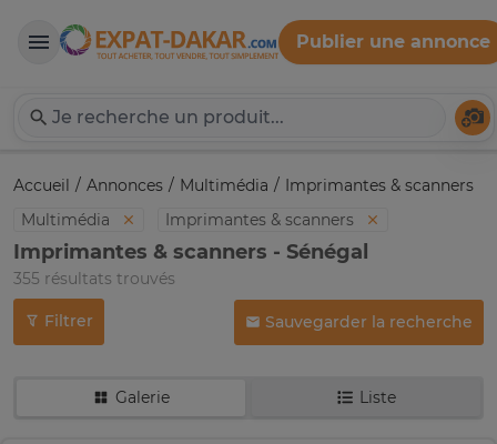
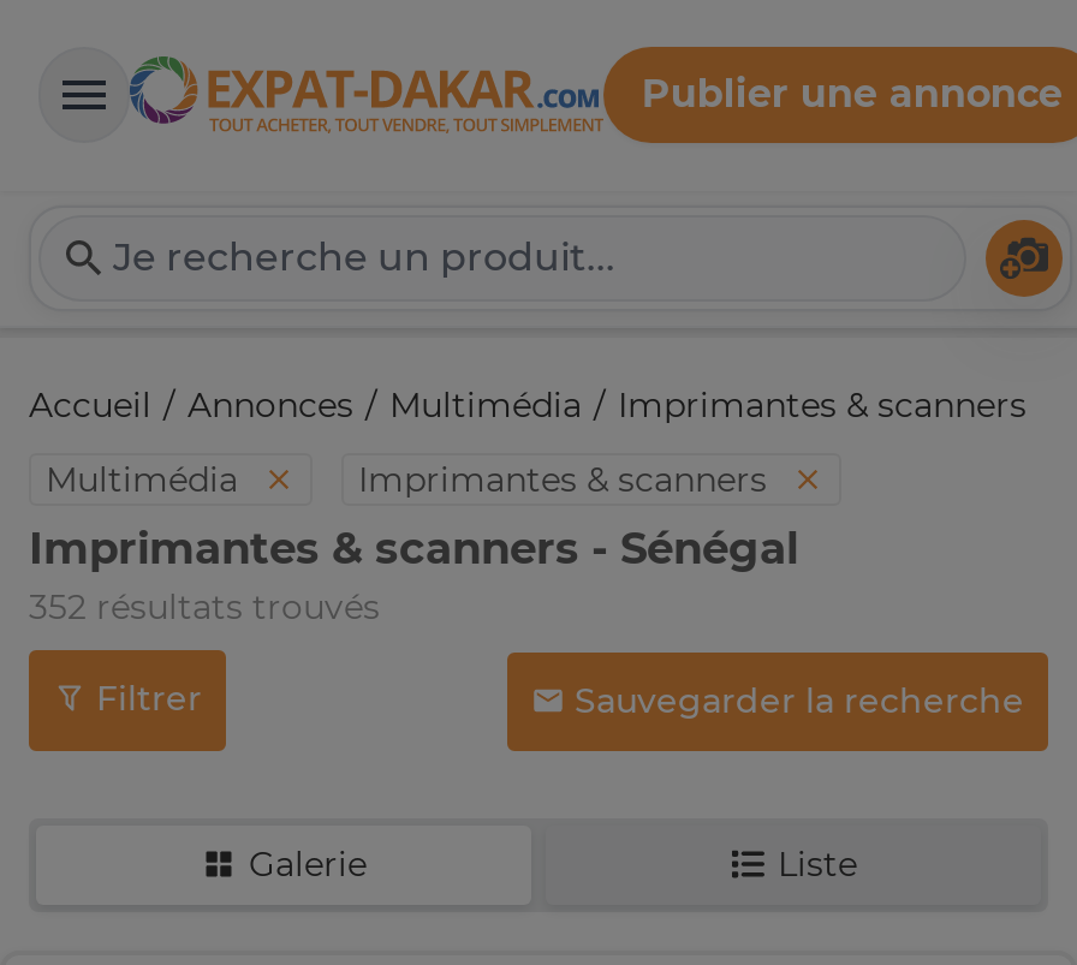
- 355 résultats trouvés
+ 352 résultats trouvés
